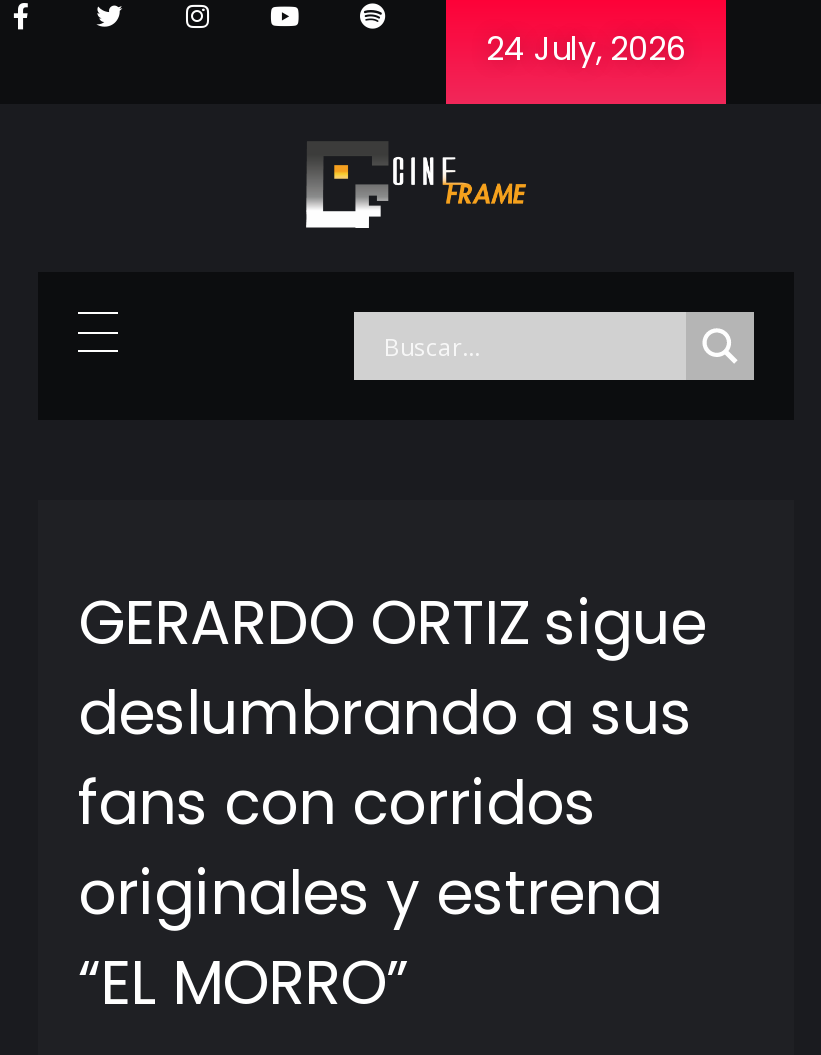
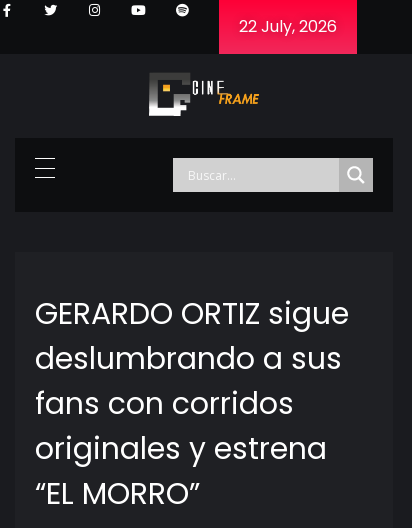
- 24 July, 2026
+ 22 July, 2026
